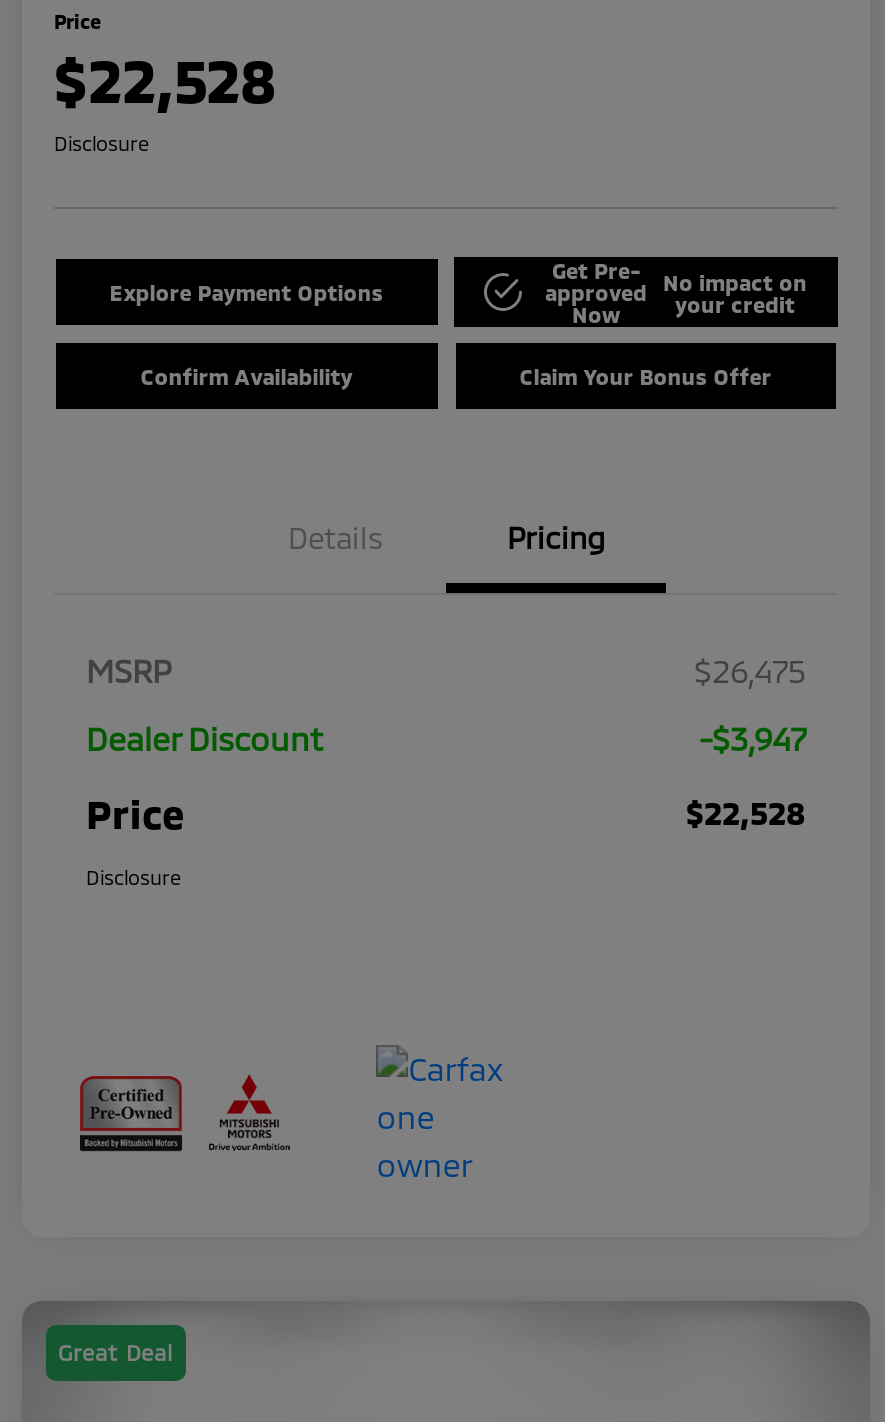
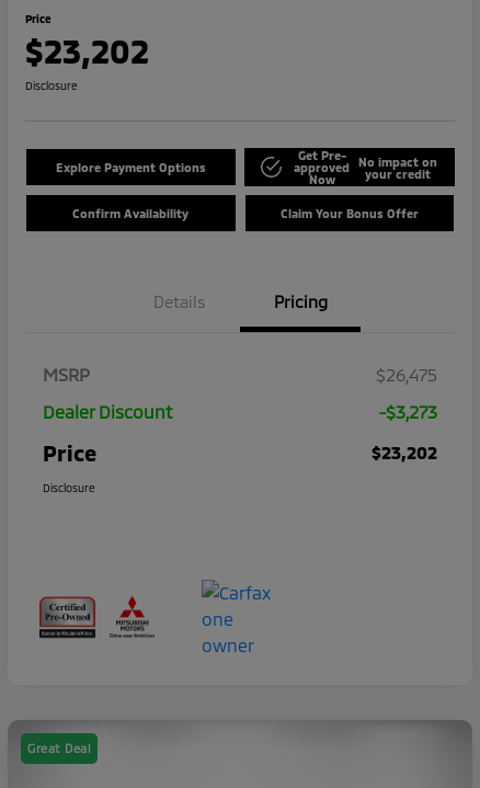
- $22,528
+ $23,202

- -$3,947
+ -$3,273

- $22,528
+ $23,202
